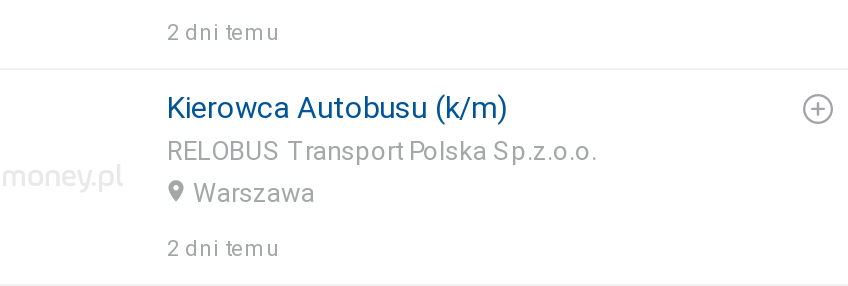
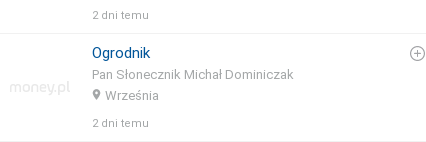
- Kierowca Autobusu (k/m)
- RELOBUS Transport Polska Sp.z.o.o.
- Warszawa
+ Ogrodnik
+ Pan Słonecznik Michał Dominiczak
+ Września
